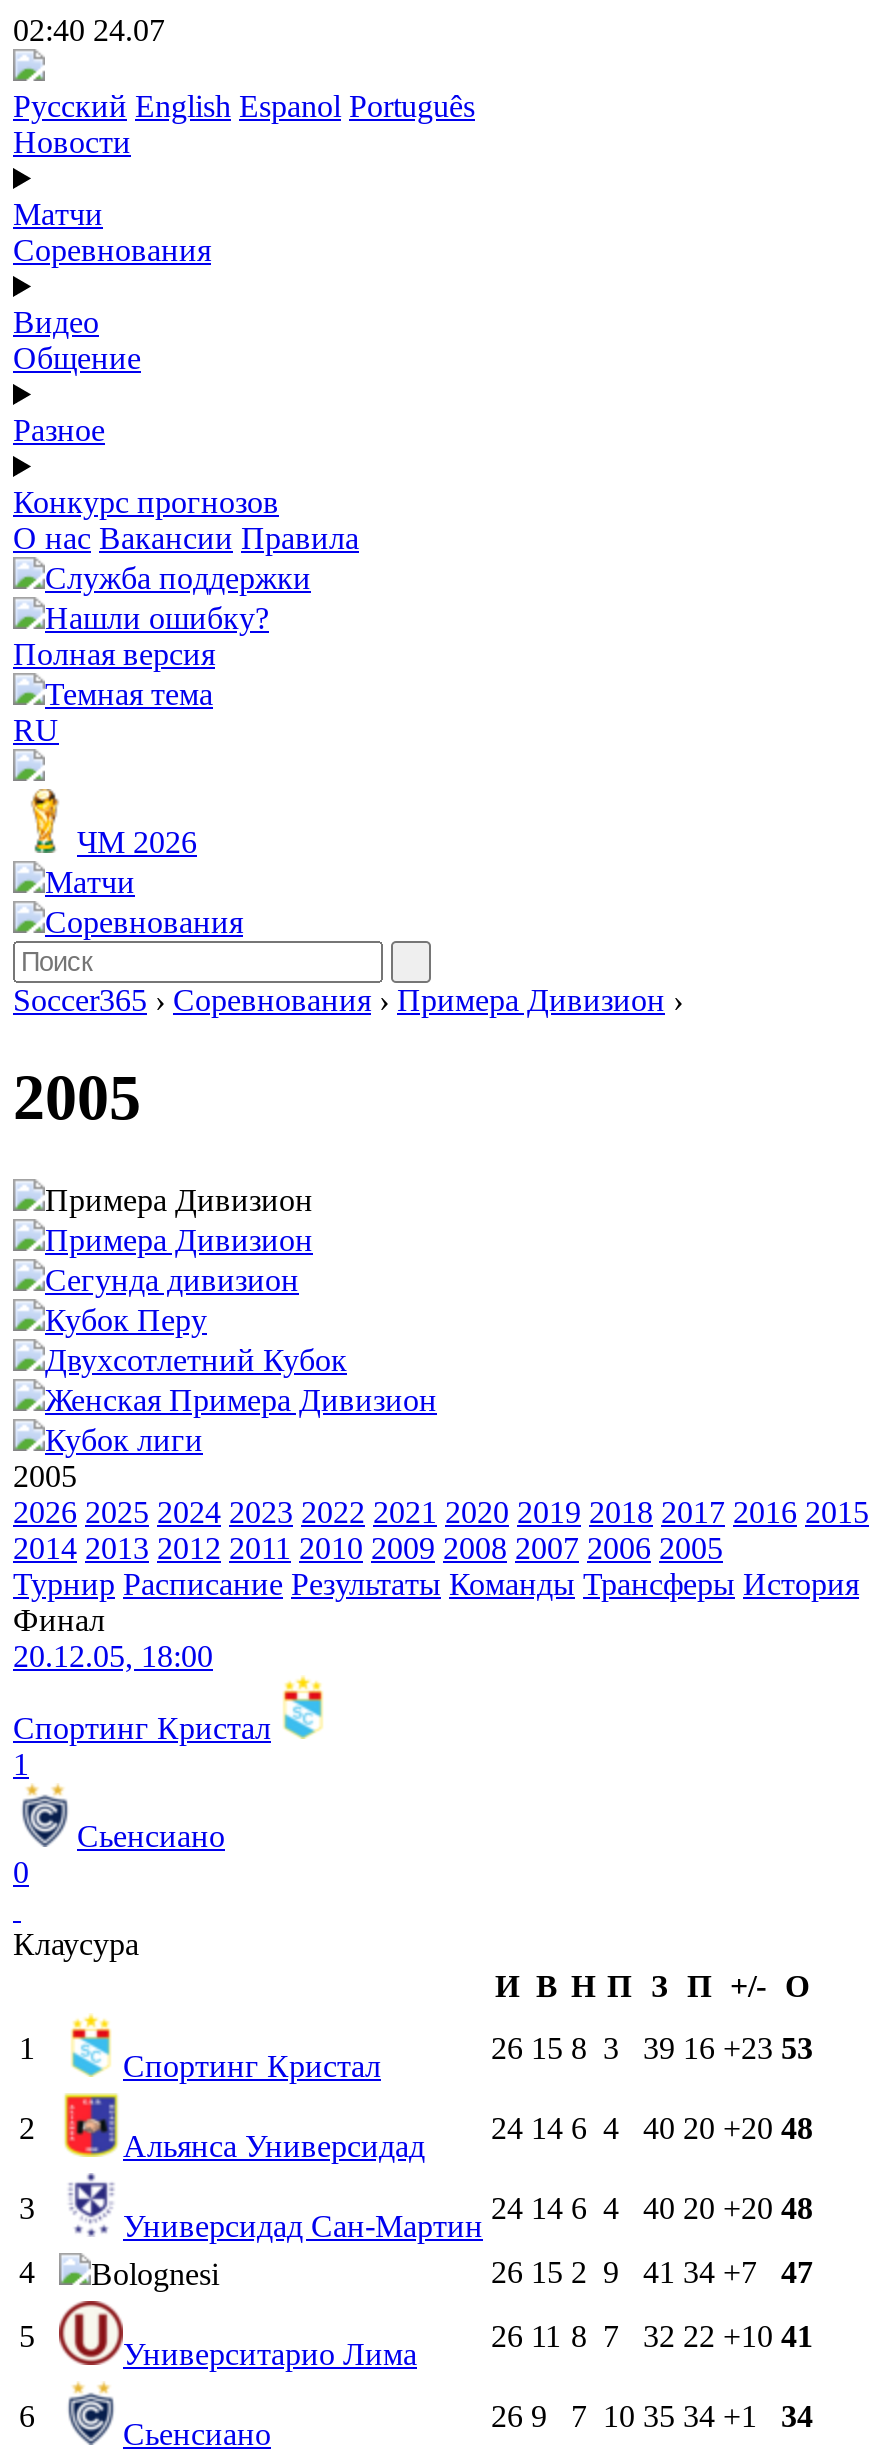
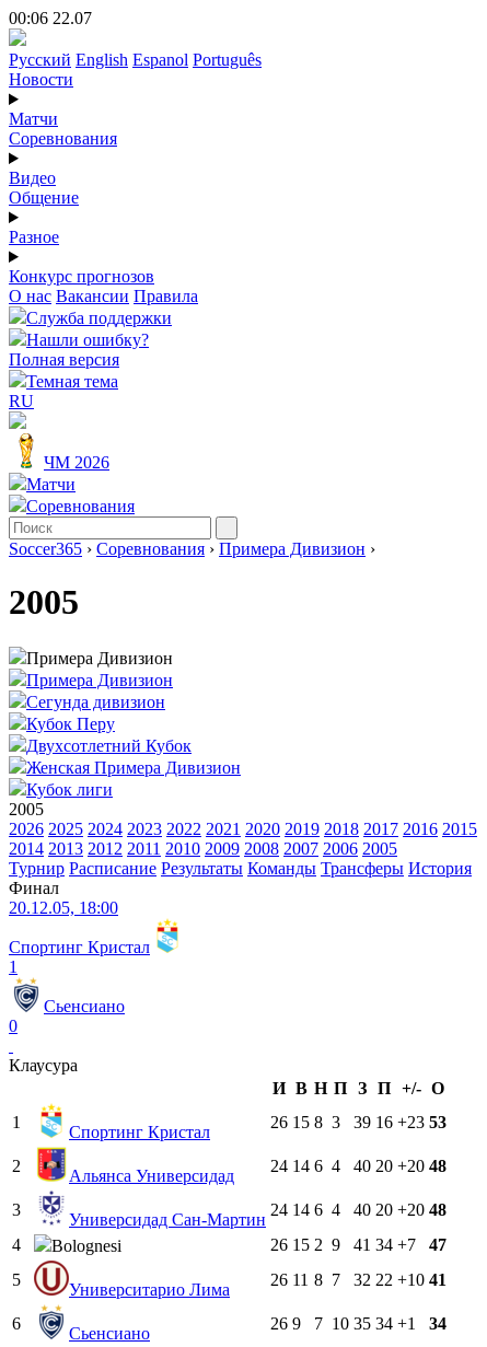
- 02:40 24.07
+ 00:06 22.07
